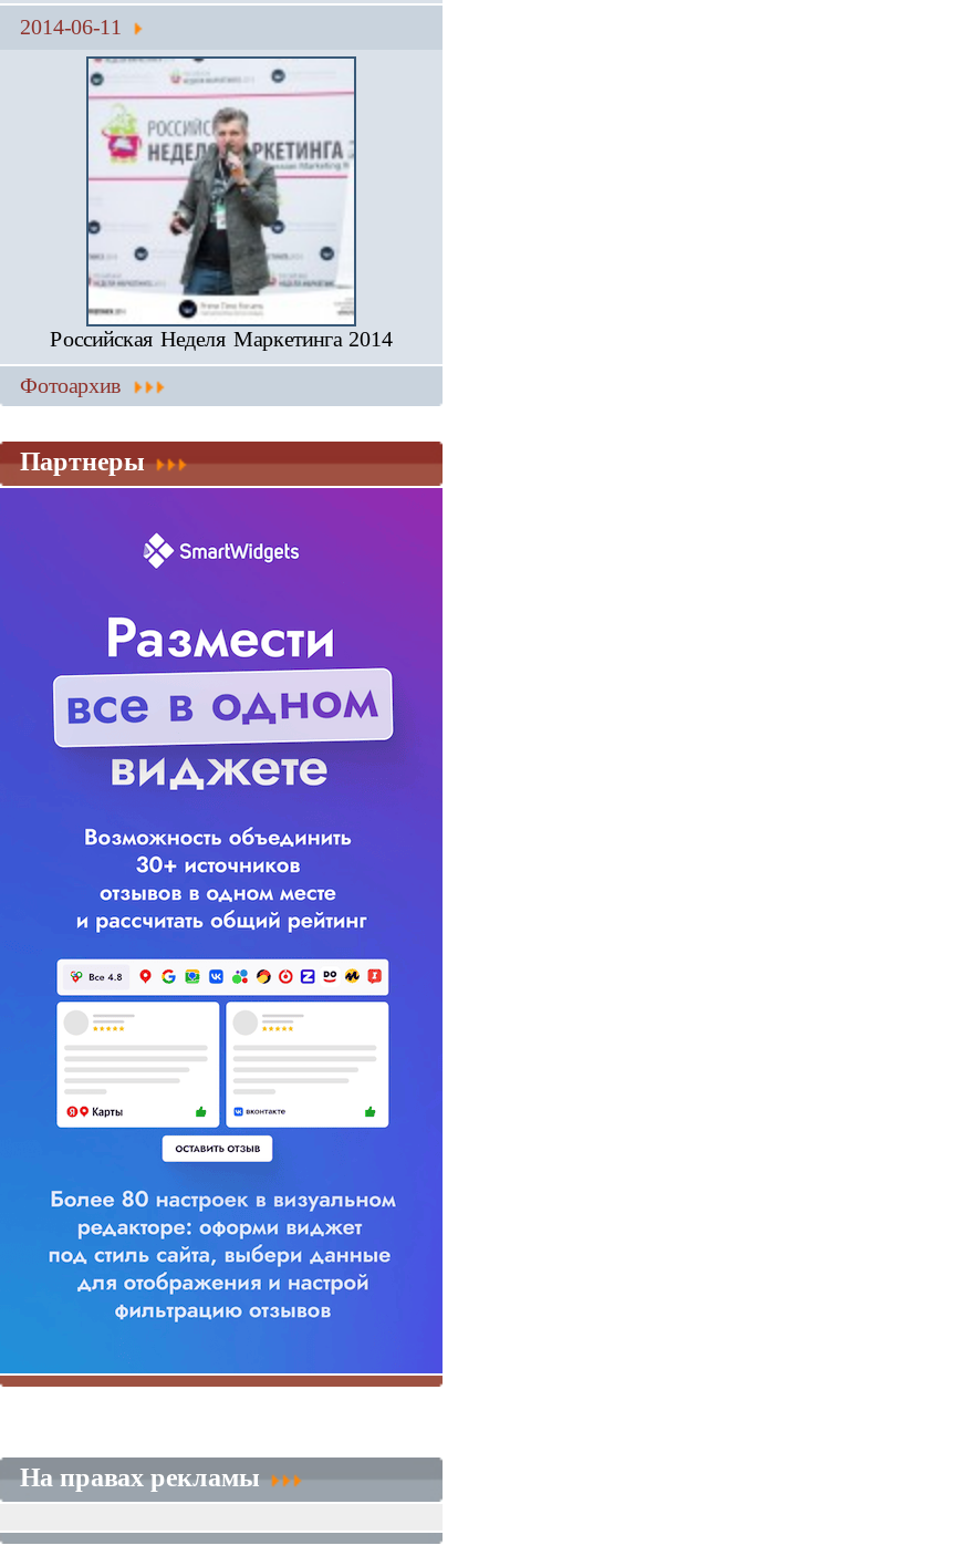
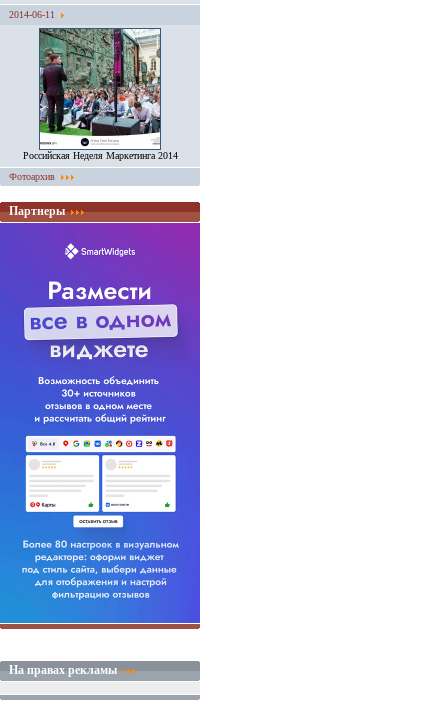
- [image]
+ [image]
